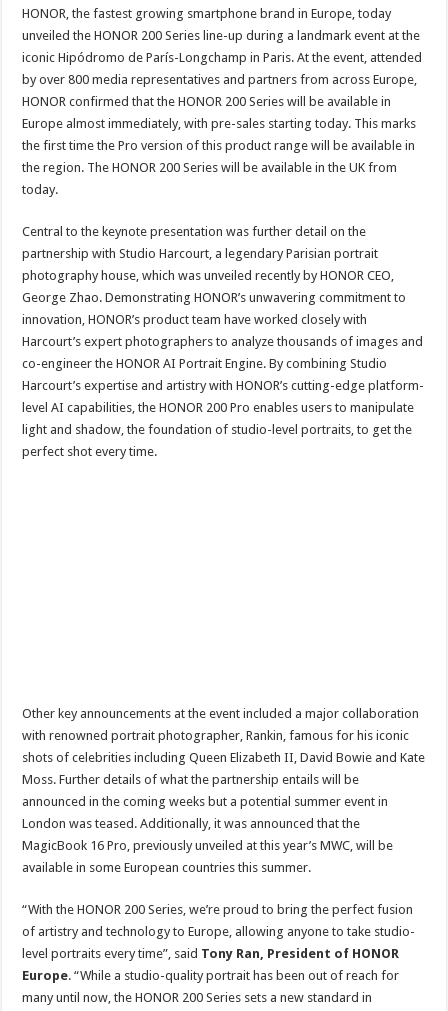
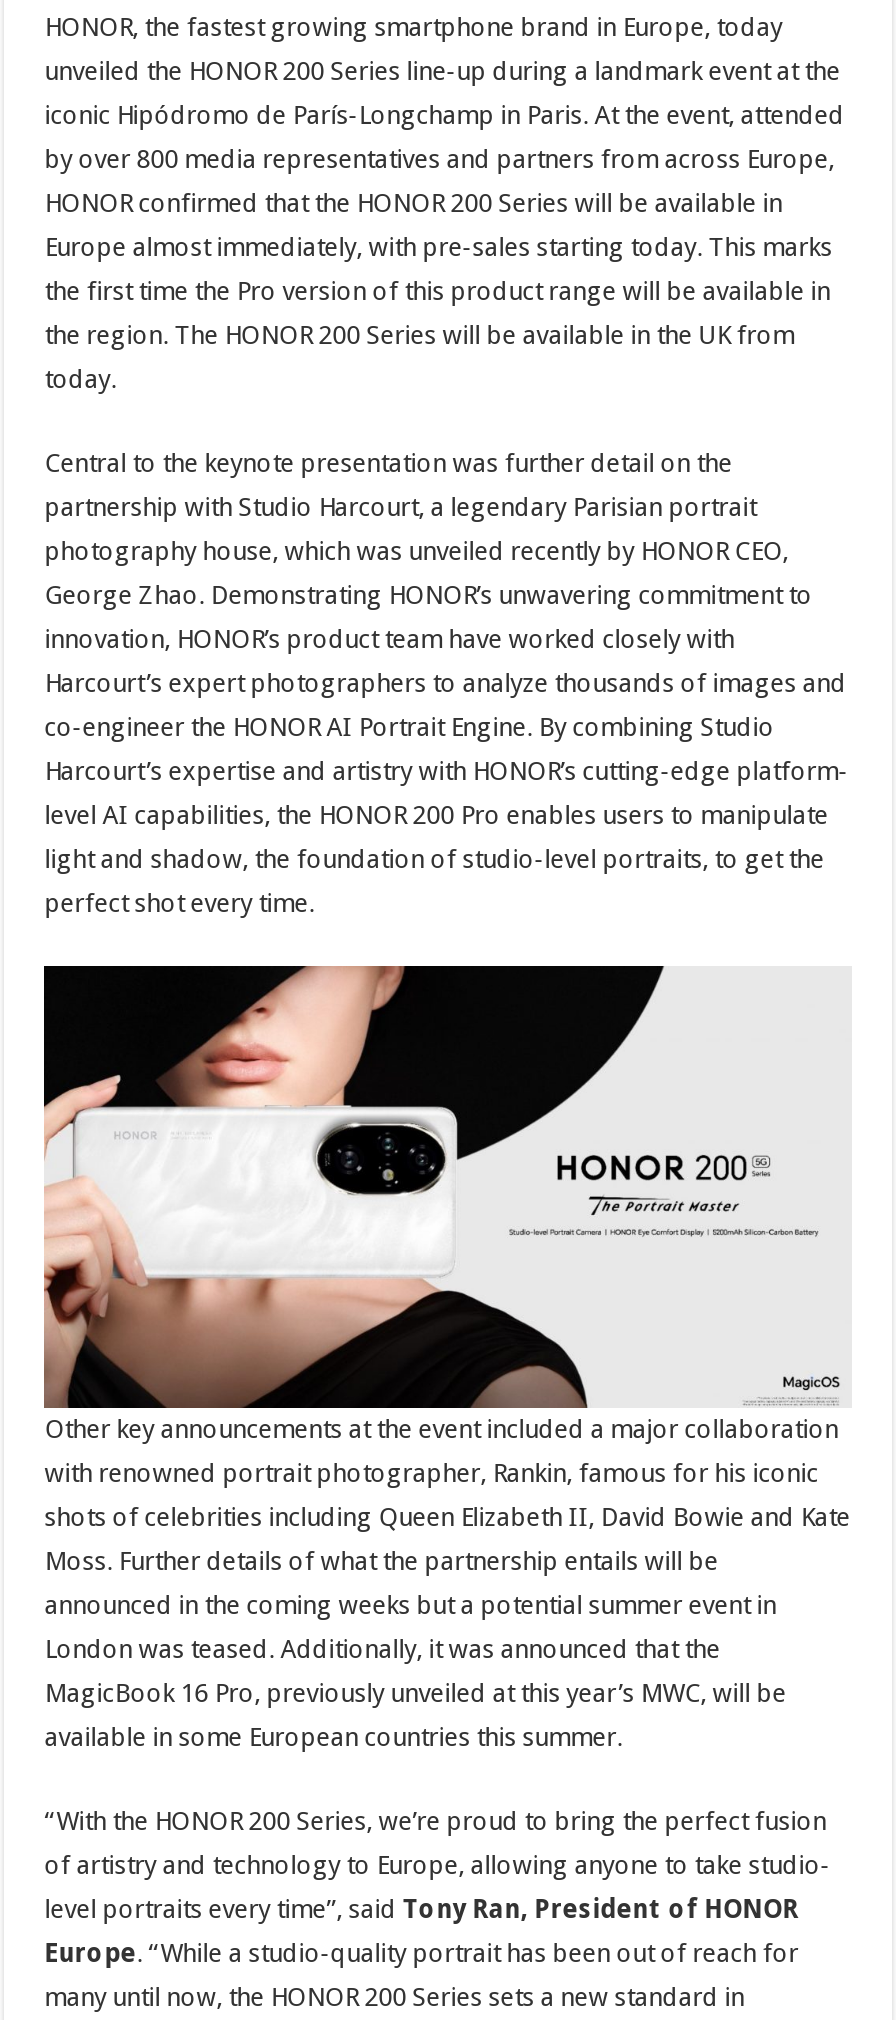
+ [image]
